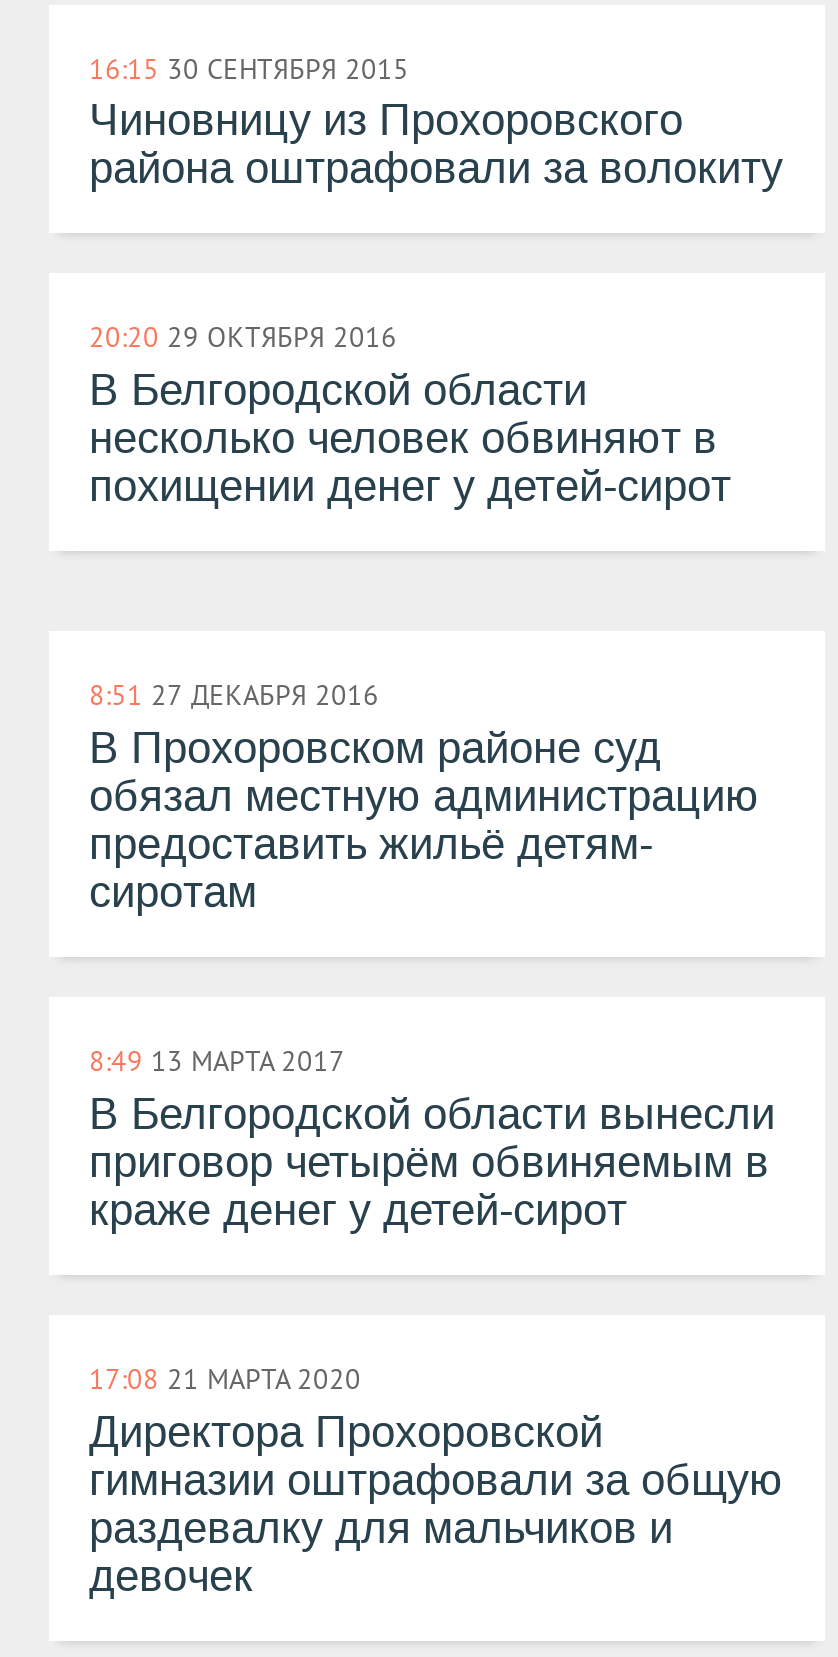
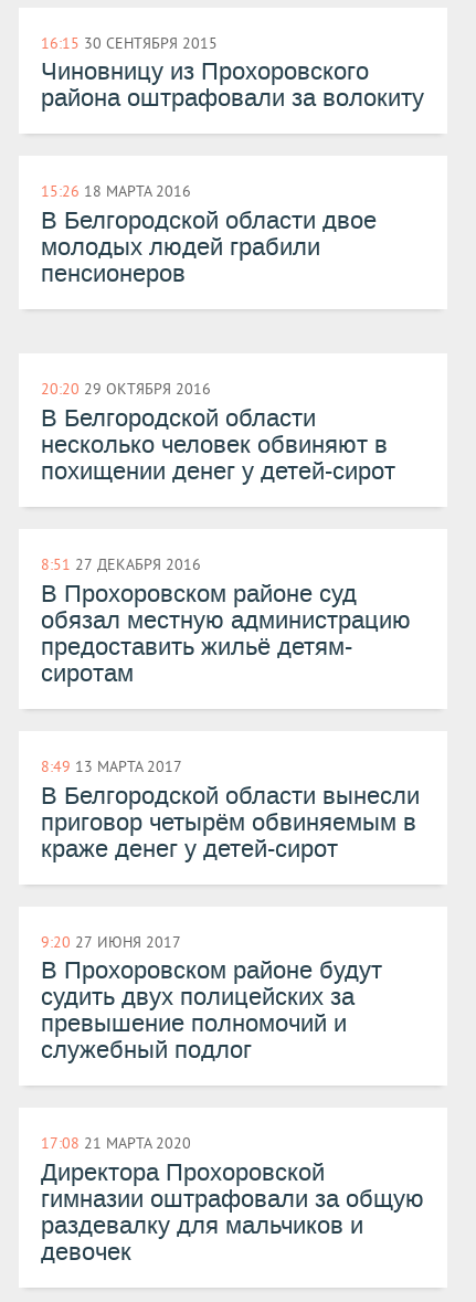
+ 15:26 18 МАРТА 2016
+ В Белгородской области двое
+ молодых людей грабили
+ пенсионеров

+ 9:20 27 ИЮНЯ 2017
+ В Прохоровском районе будут
+ судить двух полицейских за
+ превышение полномочий и
+ служебный подлог
